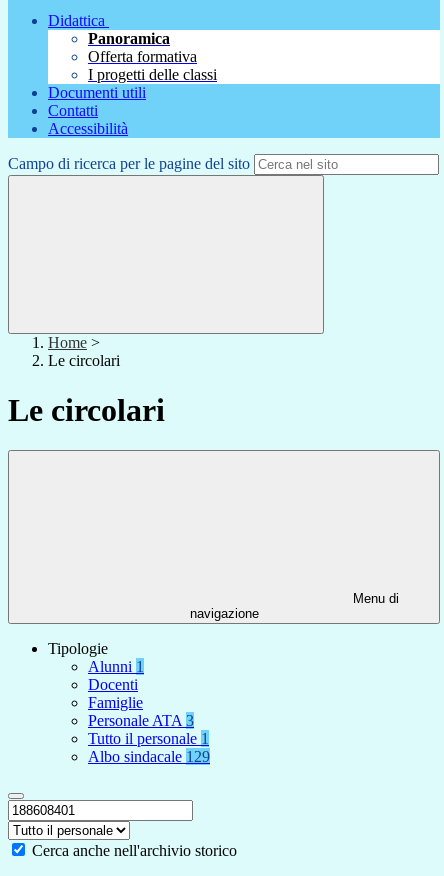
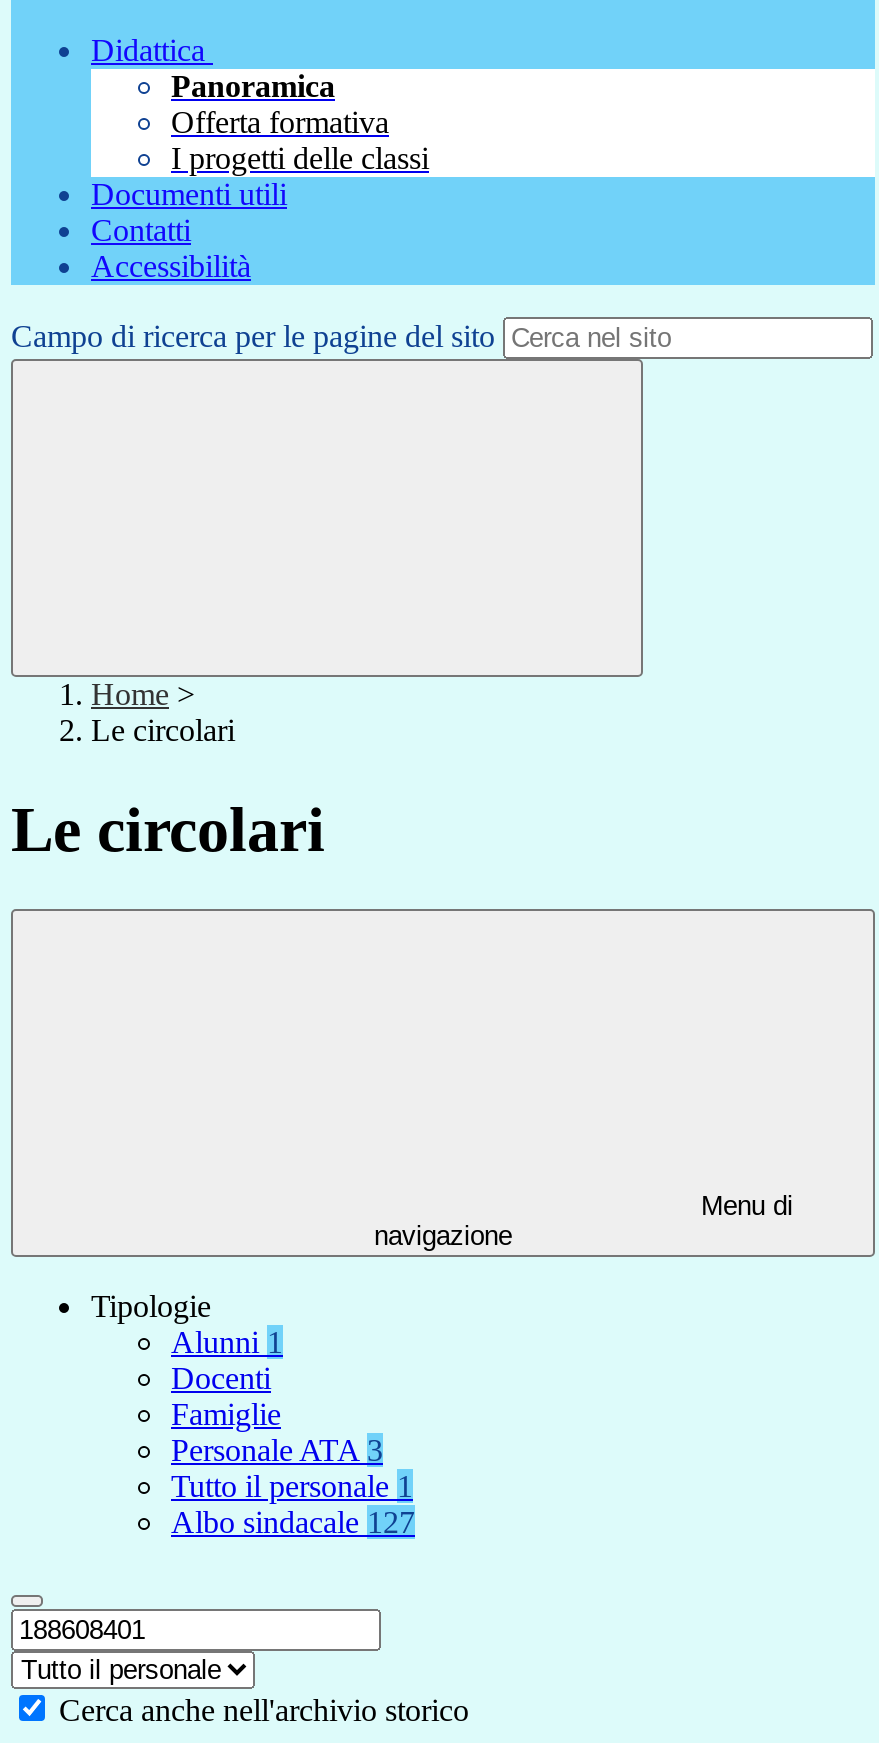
- Albo sindacale 129
+ Albo sindacale 127
